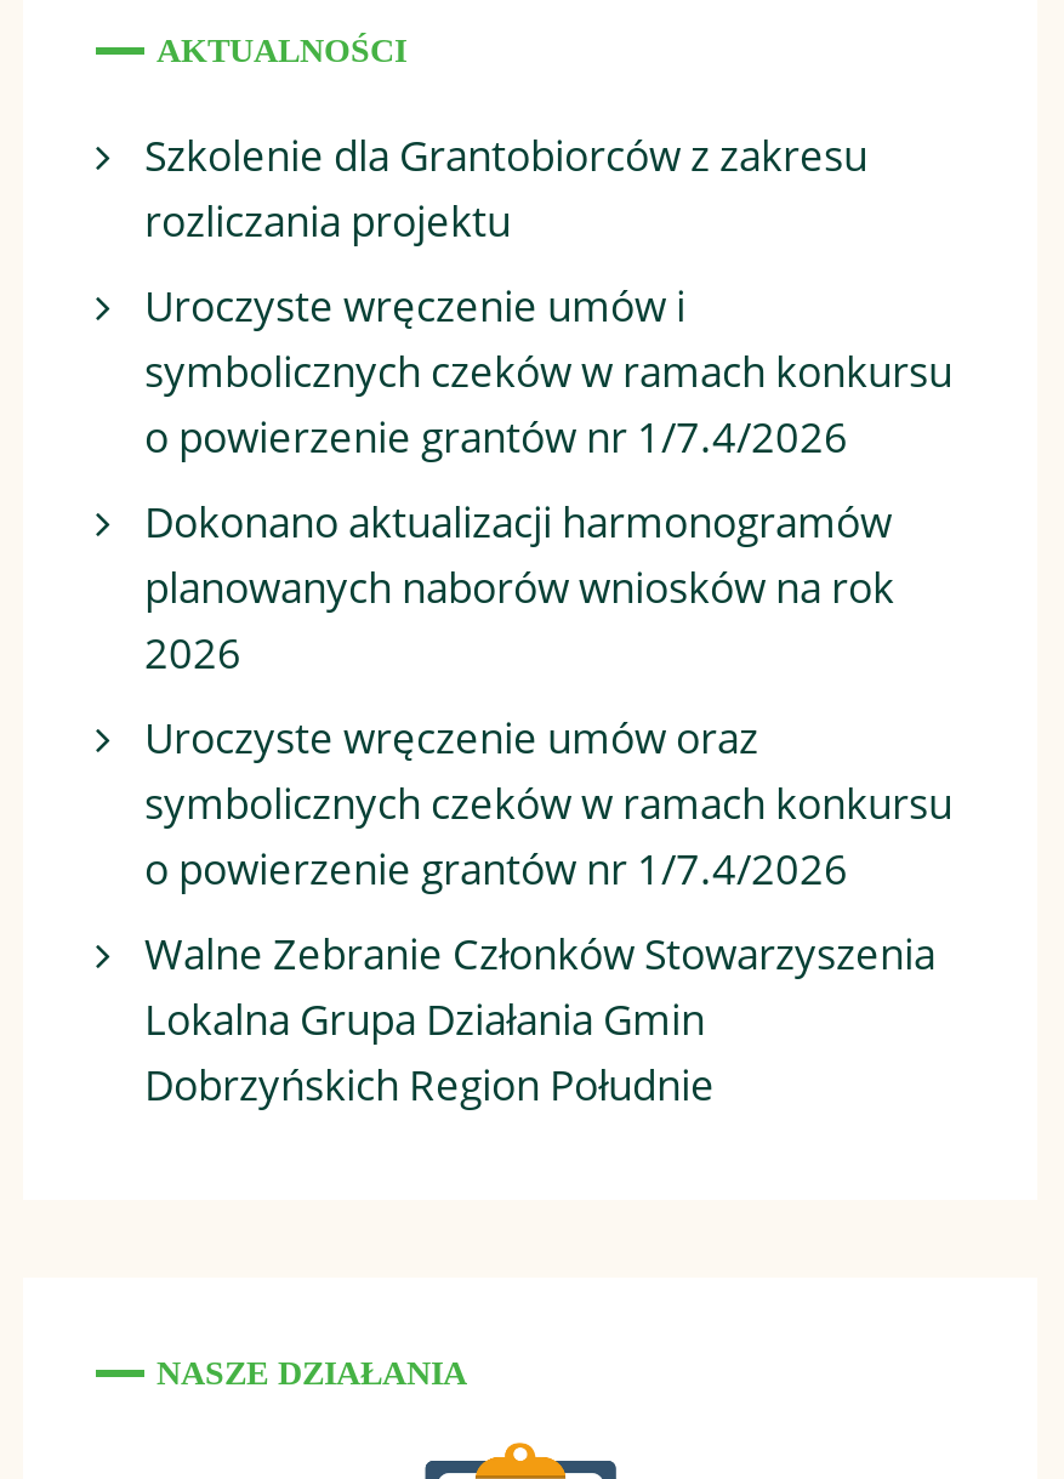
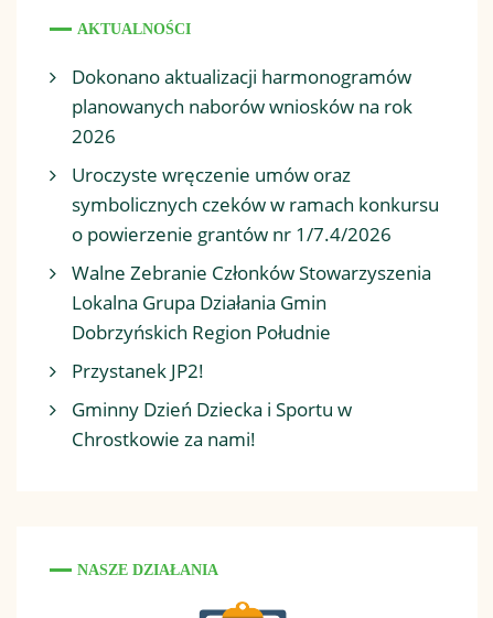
- Szkolenie dla Grantobiorców z zakresu
- rozliczania projektu
- Uroczyste wręczenie umów i
- symbolicznych czeków w ramach konkursu
- o powierzenie grantów nr 1/7.4/2026

moved up: Dokonano aktualizacji harmonogramów | planowanych naborów wniosków na rok | 2026 | ... | Lokalna Grupa Działania Gmin | Dobrzyńskich Region Południe

+ Przystanek JP2!
+ Gminny Dzień Dziecka i Sportu w
+ Chrostkowie za nami!
